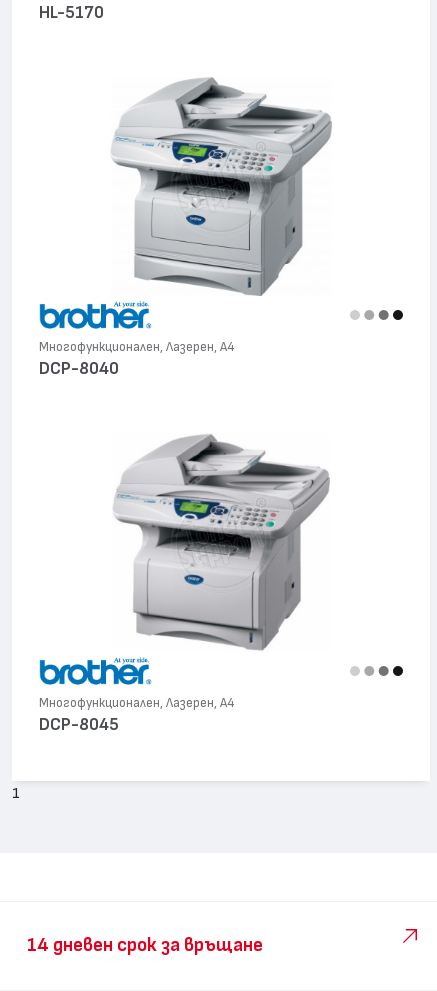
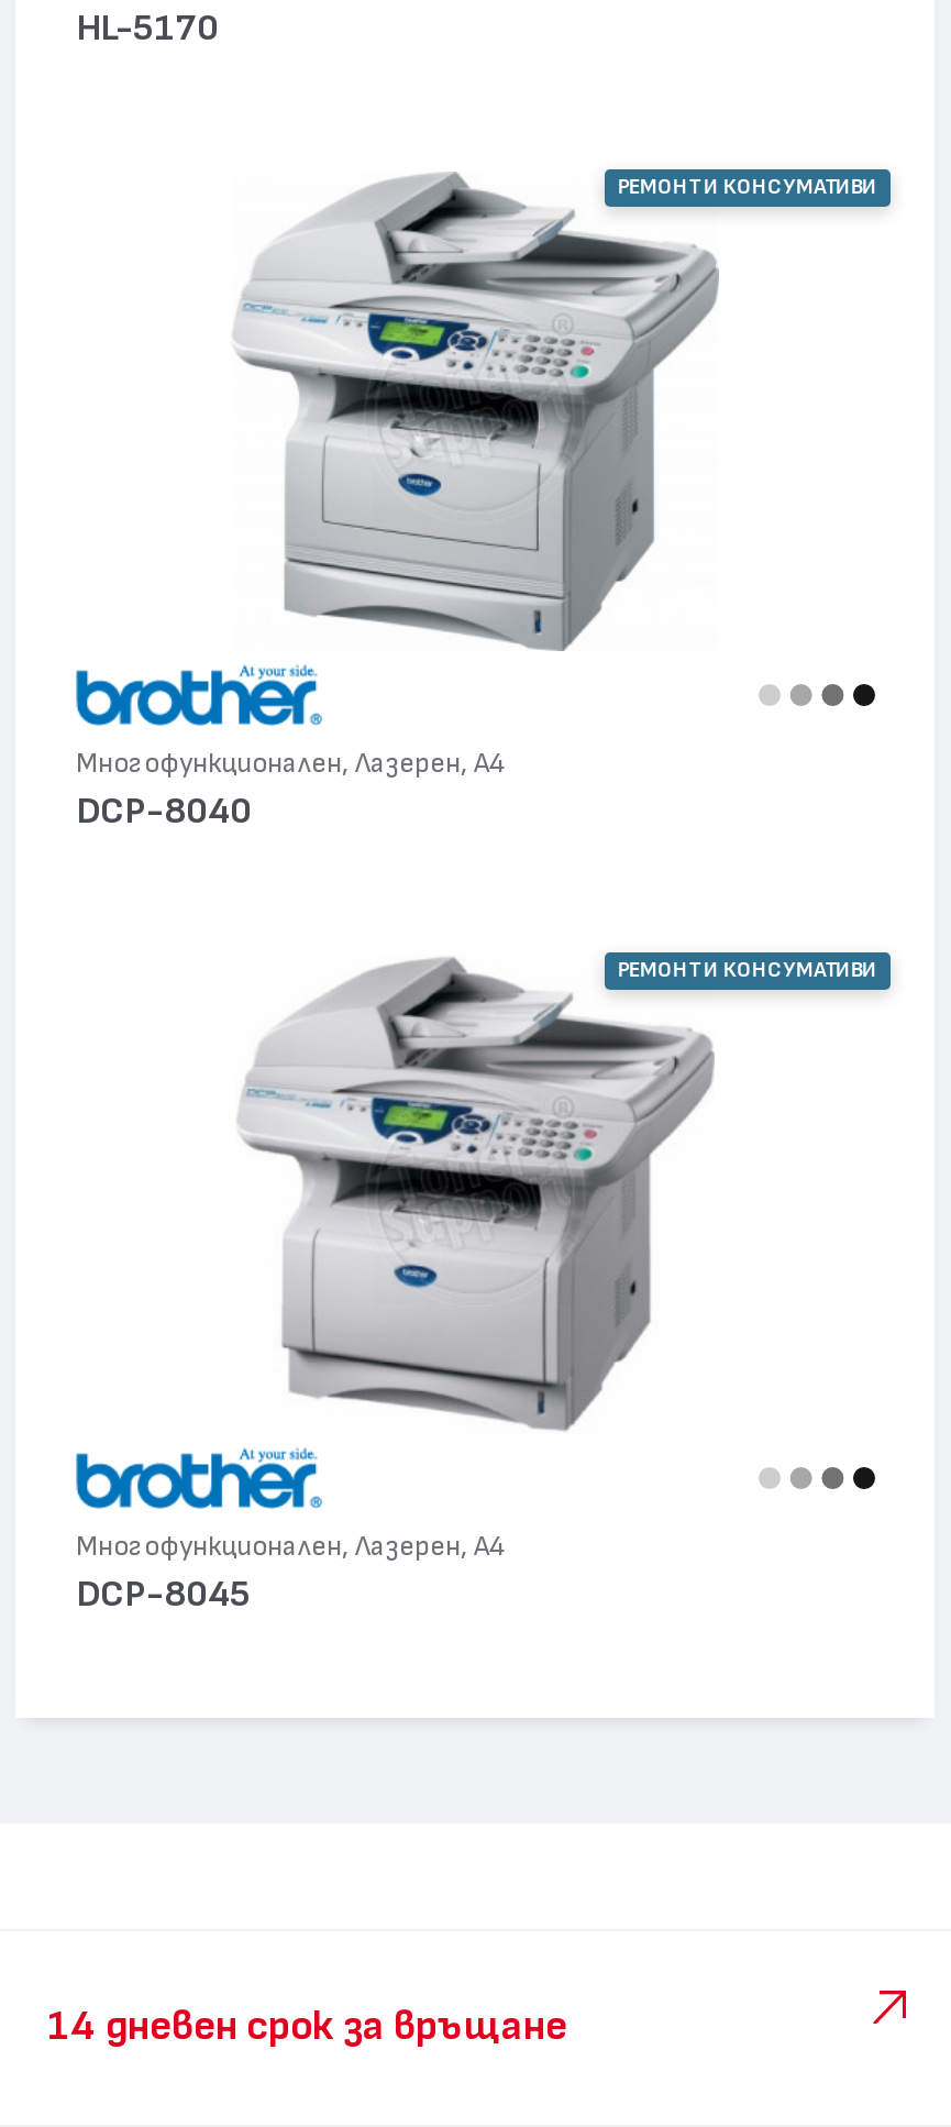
+ РЕМОНТ И КОНСУМАТИВИ

+ РЕМОНТ И КОНСУМАТИВИ

- 1
